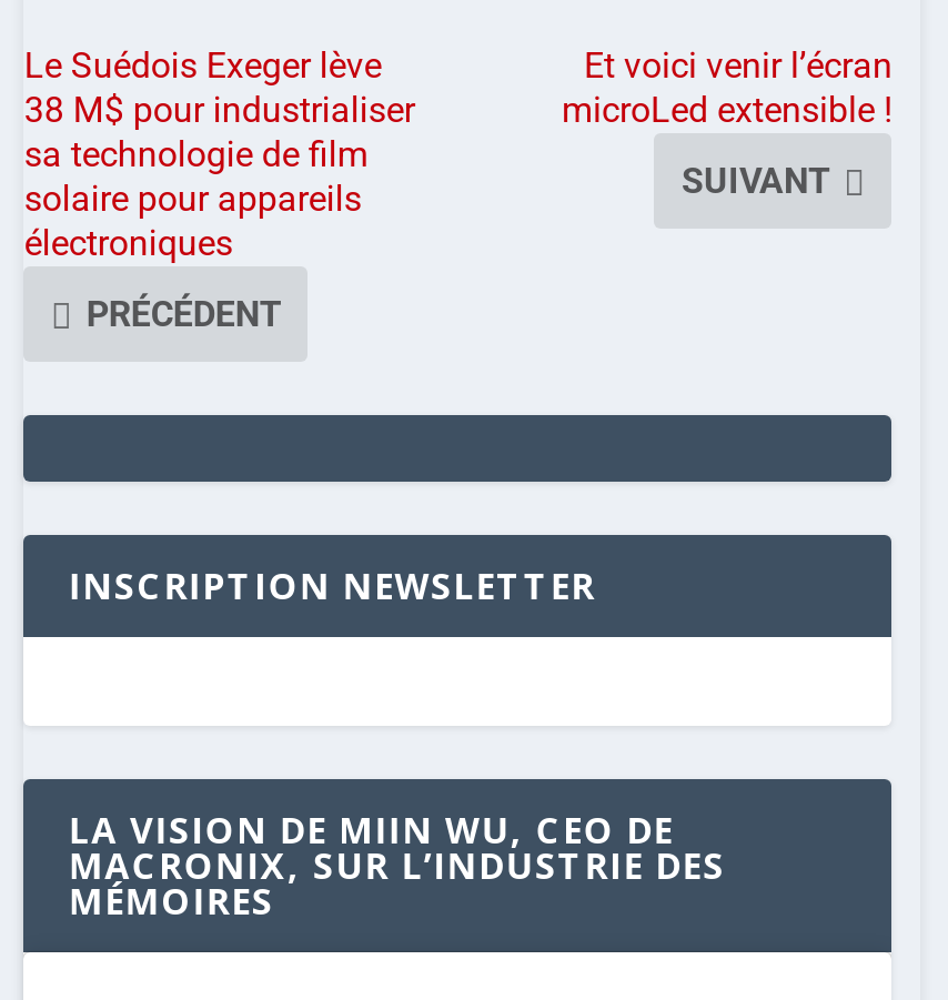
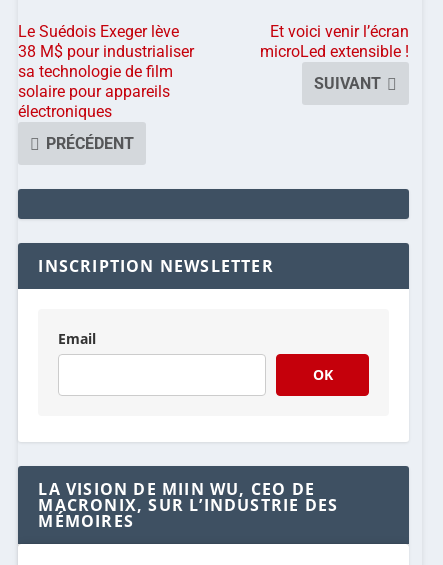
+ Email
+ OK
